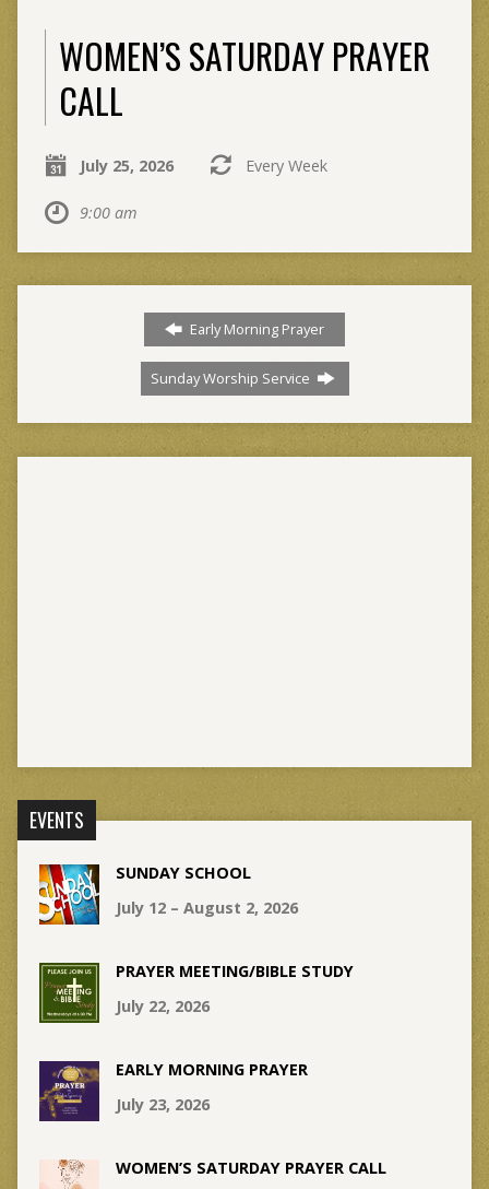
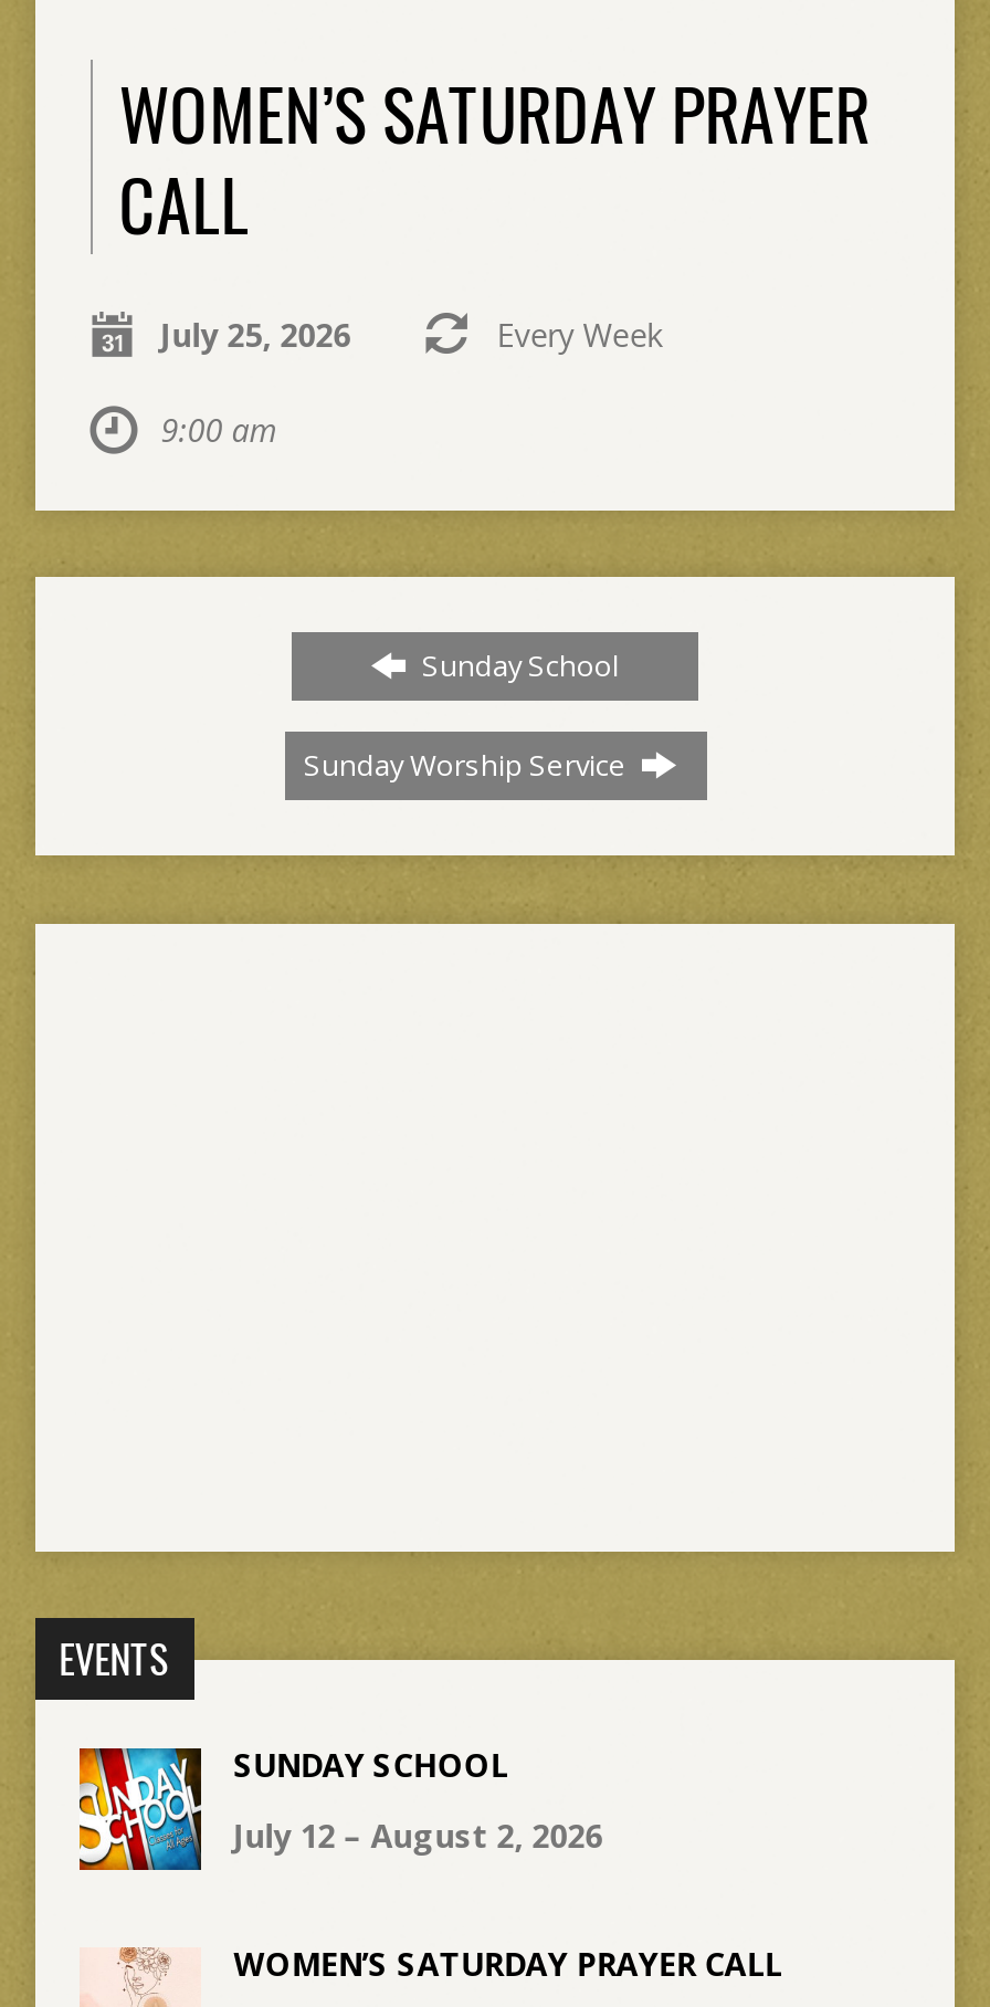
- Early Morning Prayer
+ Sunday School

- [image]
- PRAYER MEETING/BIBLE STUDY
- July 22, 2026
- EARLY MORNING PRAYER
- July 23, 2026

- [image]
